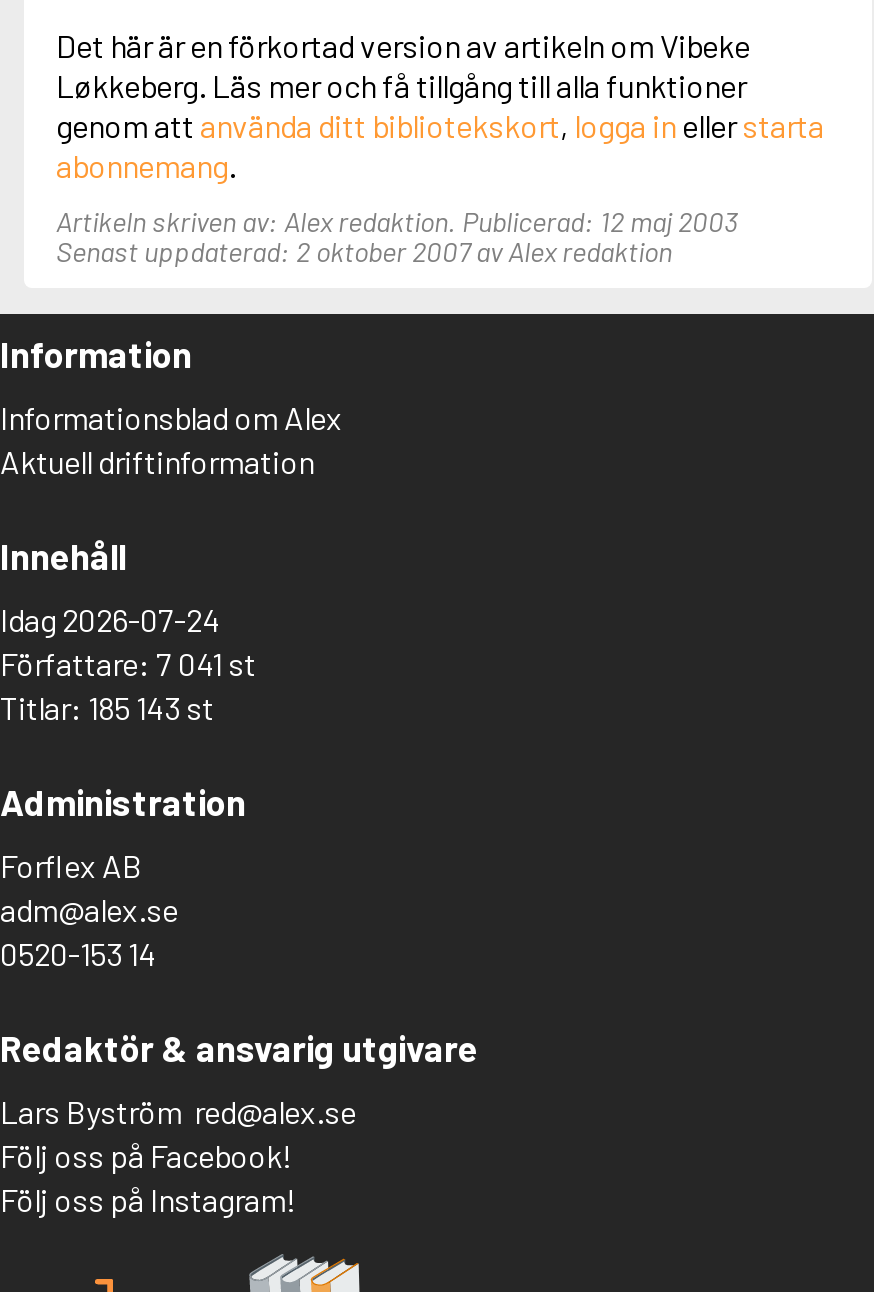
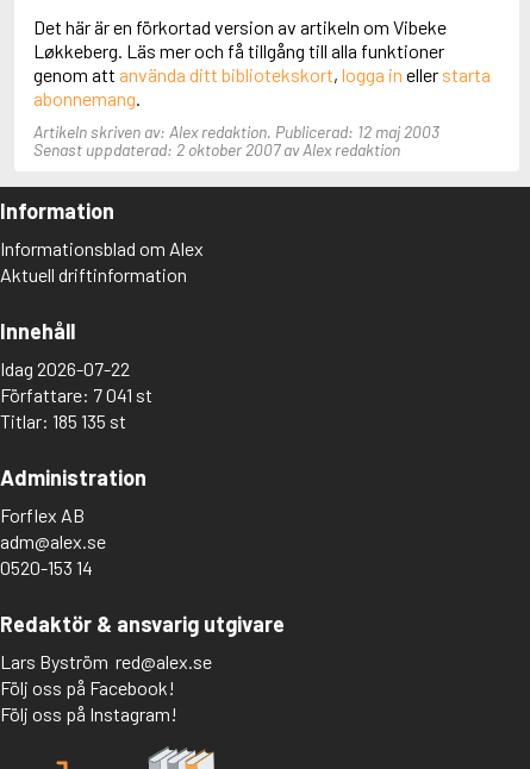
- Idag 2026-07-24
+ Idag 2026-07-22

- Titlar: 185 143 st
+ Titlar: 185 135 st
